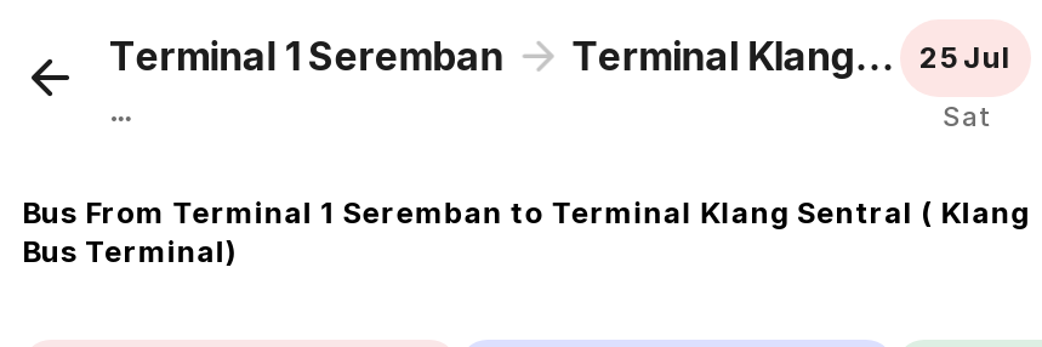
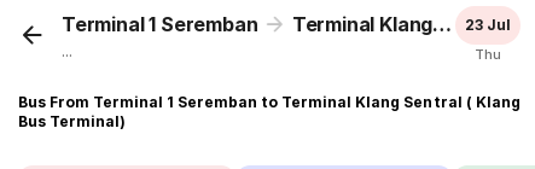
- 25 Jul
+ 23 Jul

- Sat
+ Thu
